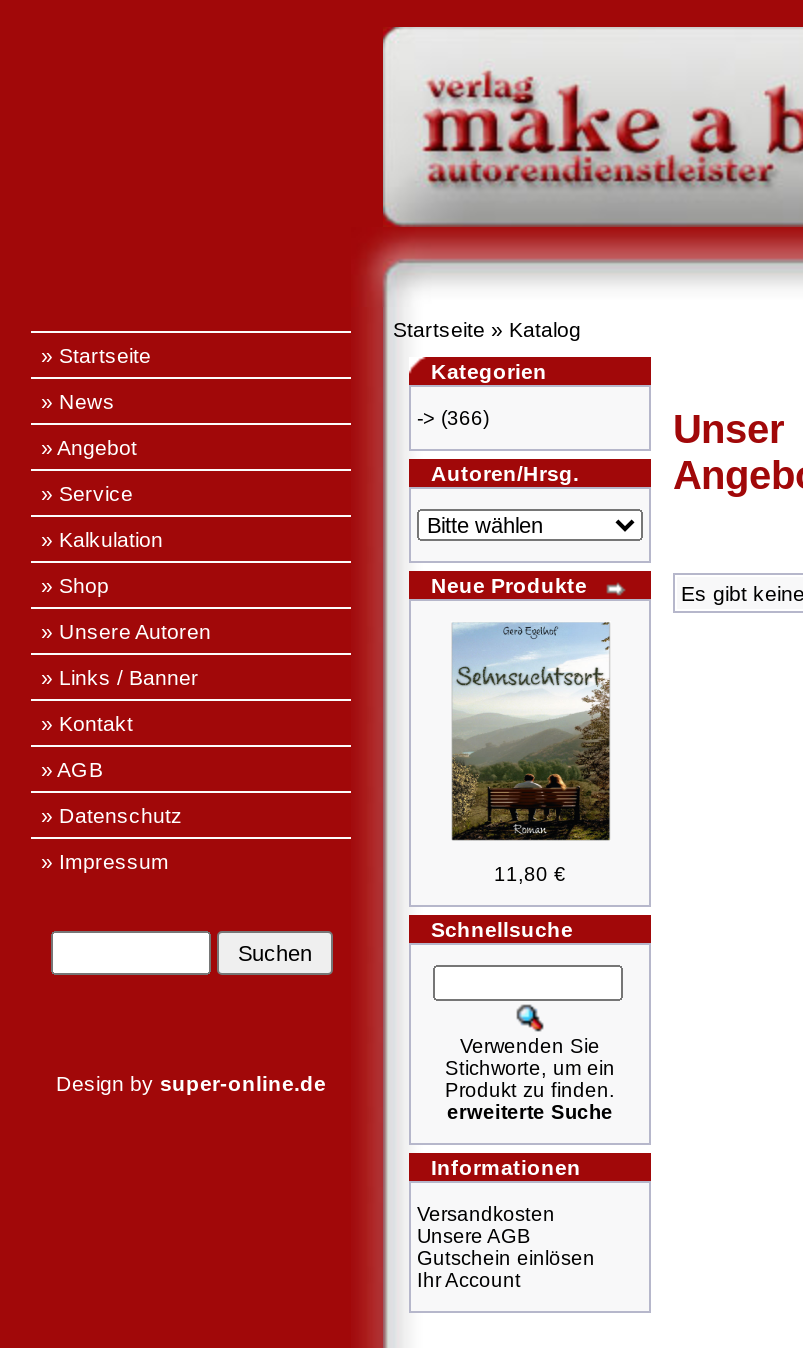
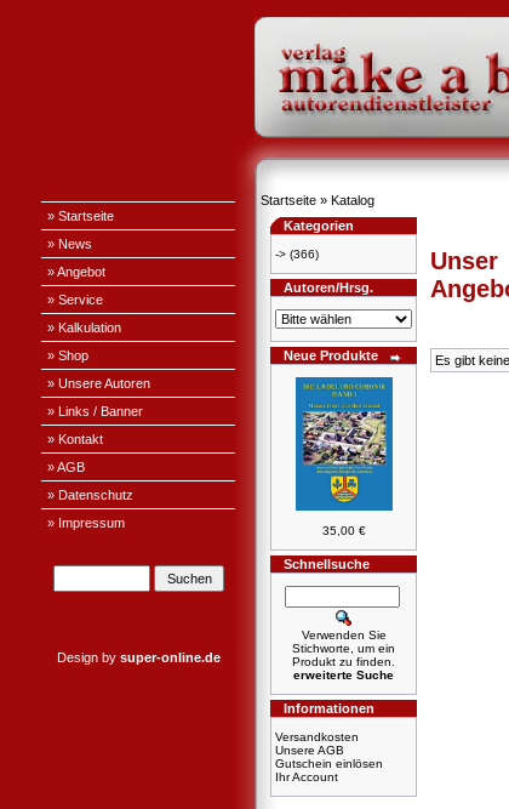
- [image]
- 11,80 €
+ [image]
+ 35,00 €
